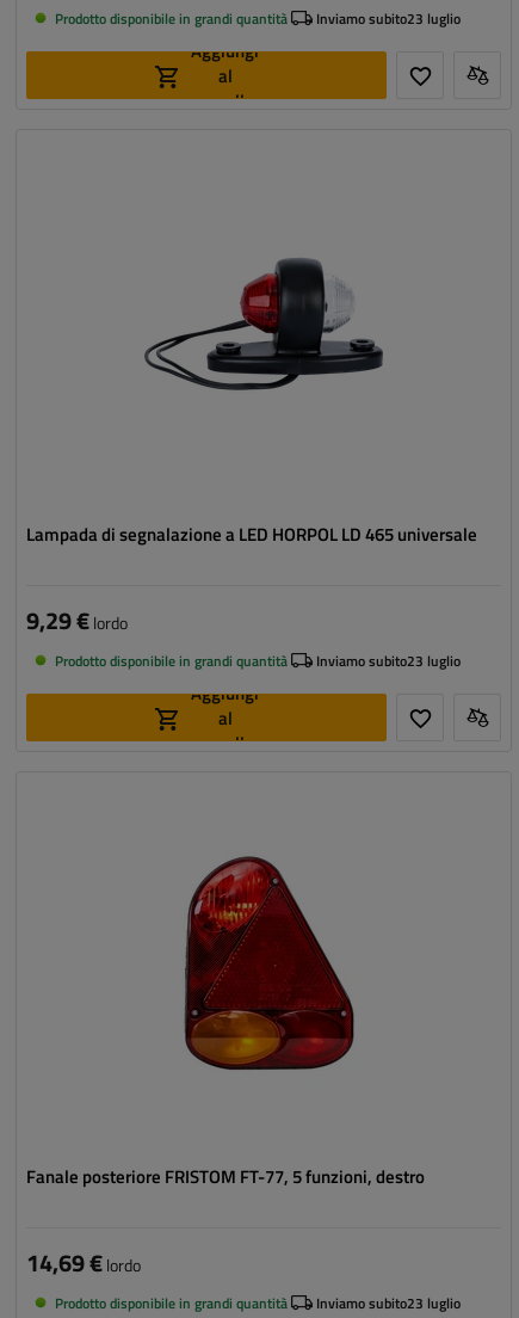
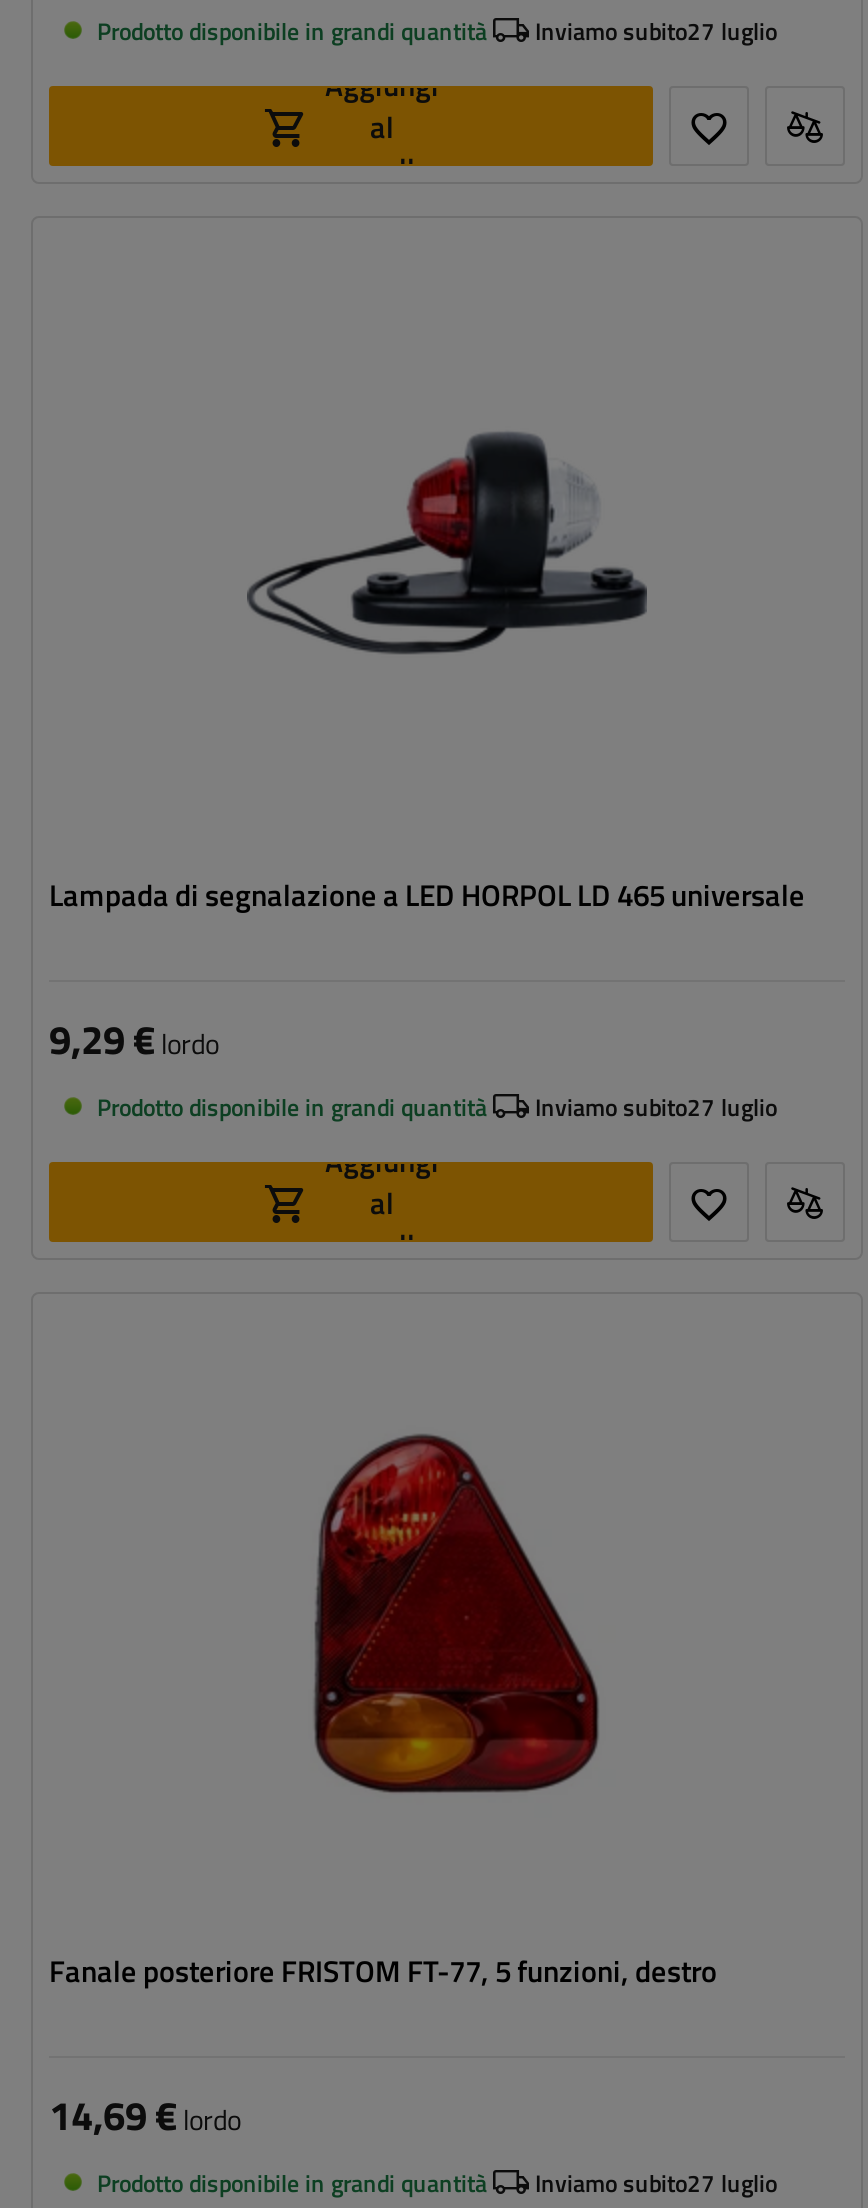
- Inviamo subito23 luglio
+ Inviamo subito27 luglio

- Inviamo subito23 luglio
+ Inviamo subito27 luglio

- Inviamo subito23 luglio
+ Inviamo subito27 luglio
